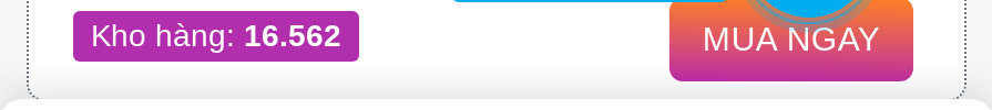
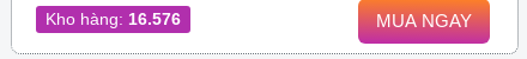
- Kho hàng: 16.562
+ Kho hàng: 16.576
